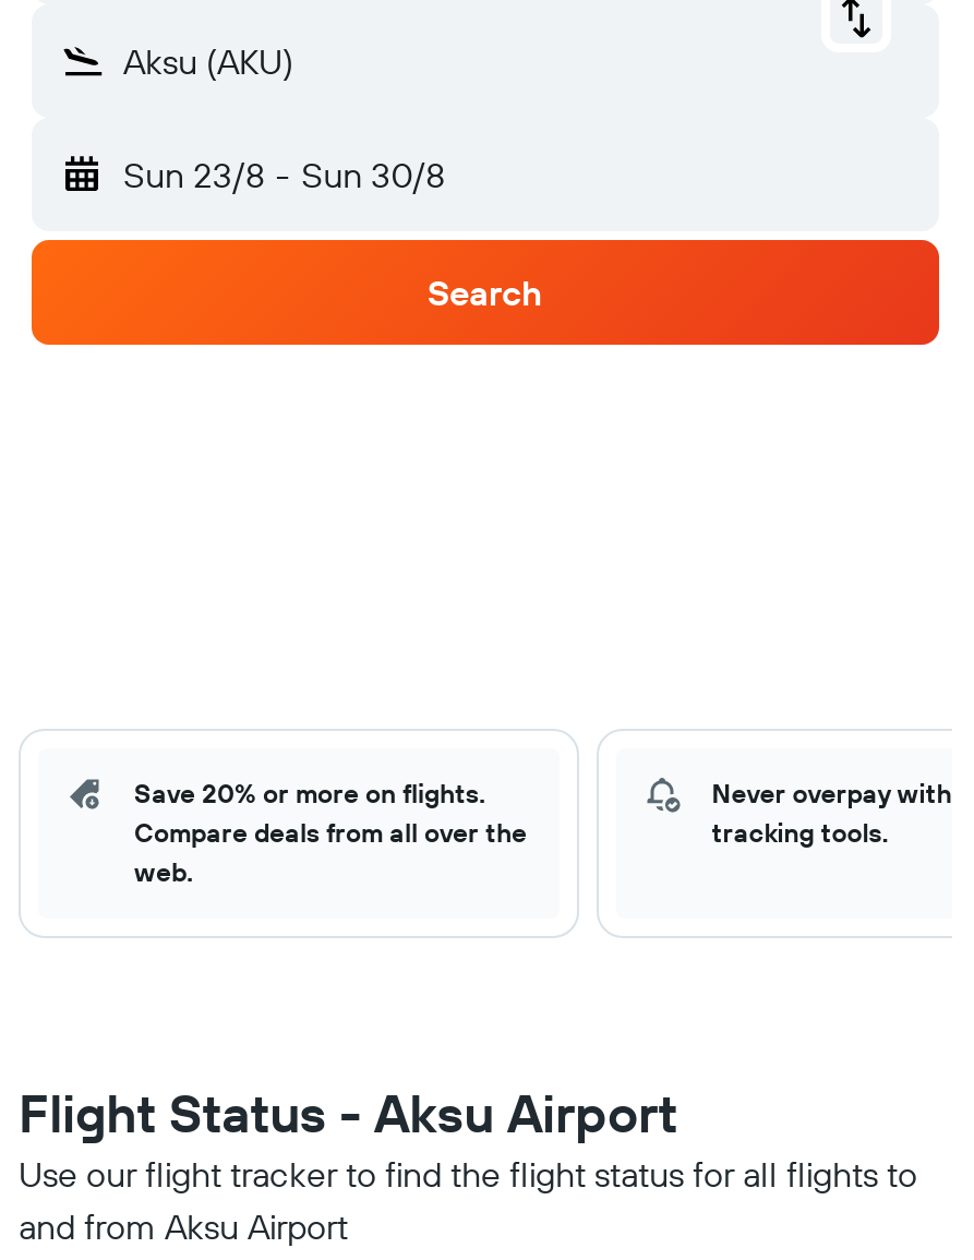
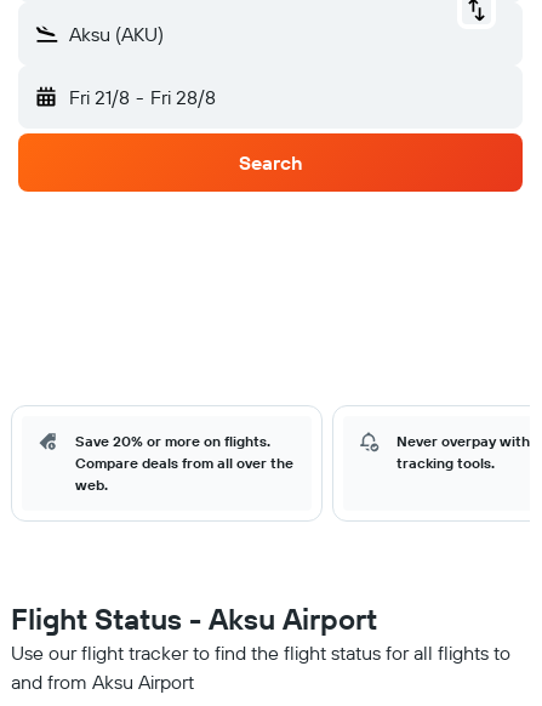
- Sun 23/8 - Sun 30/8
+ Fri 21/8 - Fri 28/8
